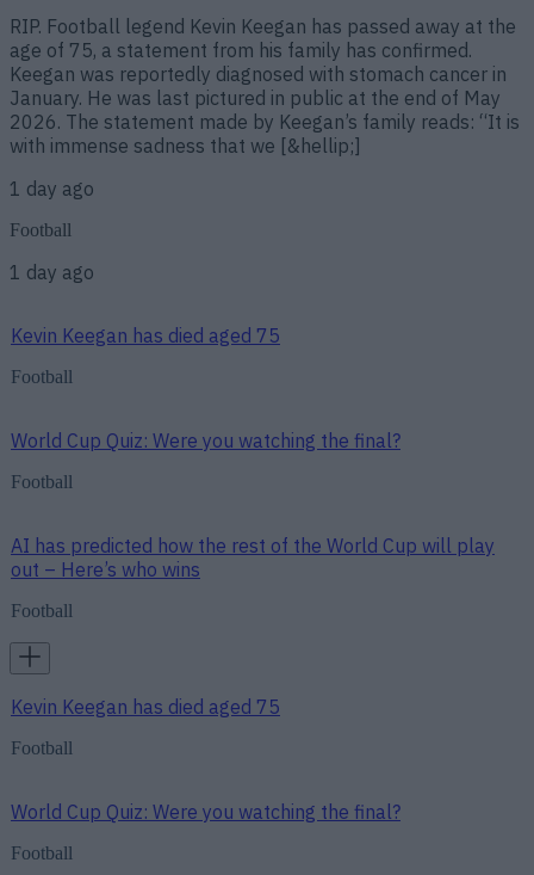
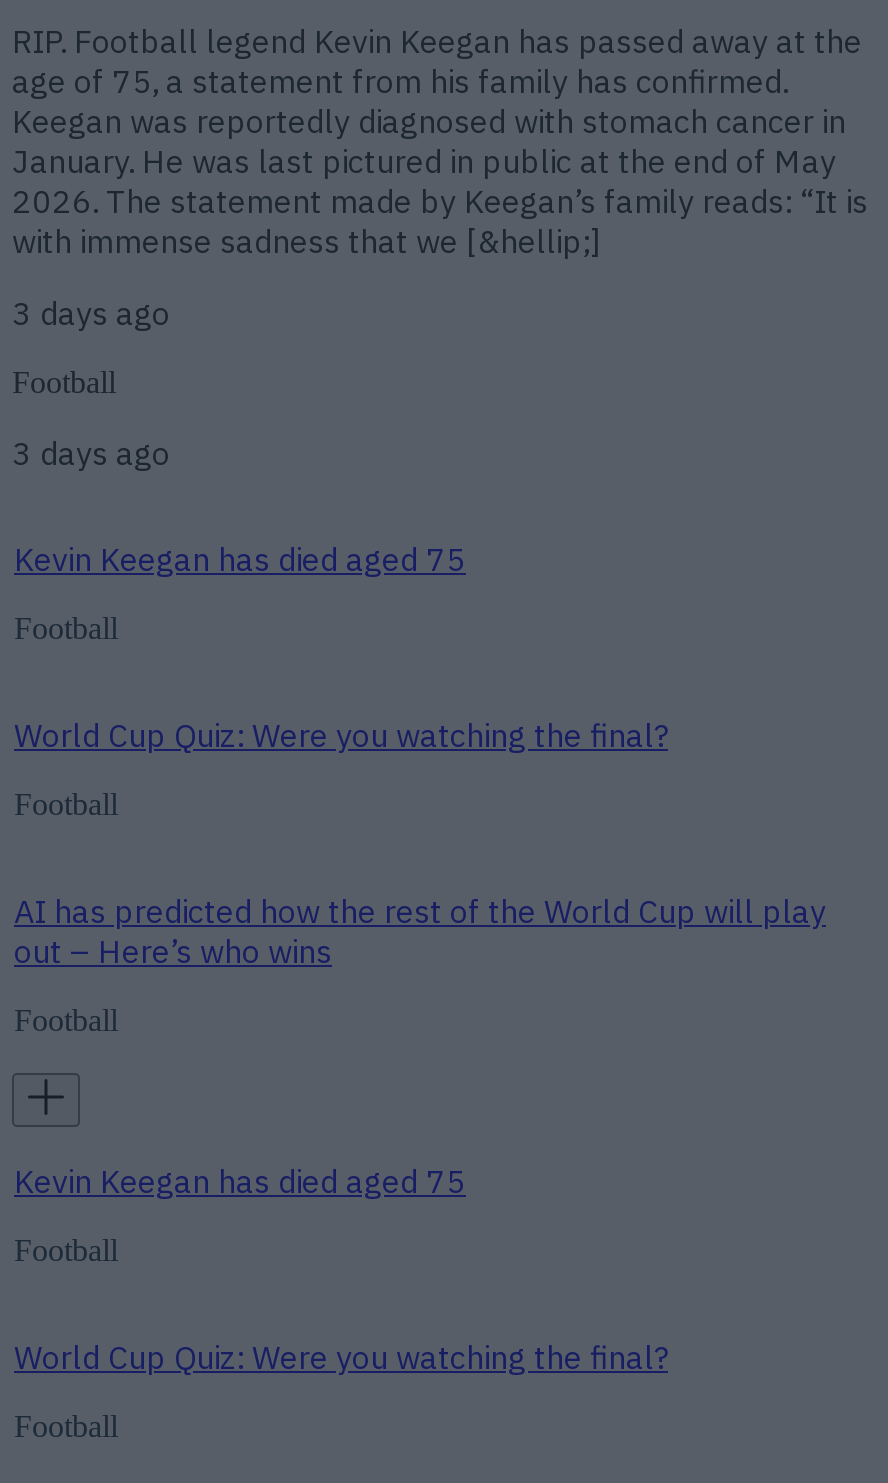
- 1 day ago
+ 3 days ago

- 1 day ago
+ 3 days ago
